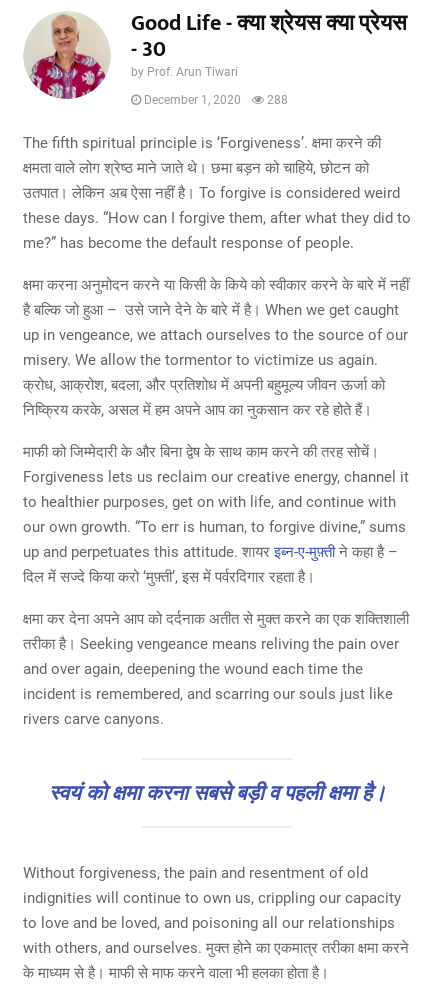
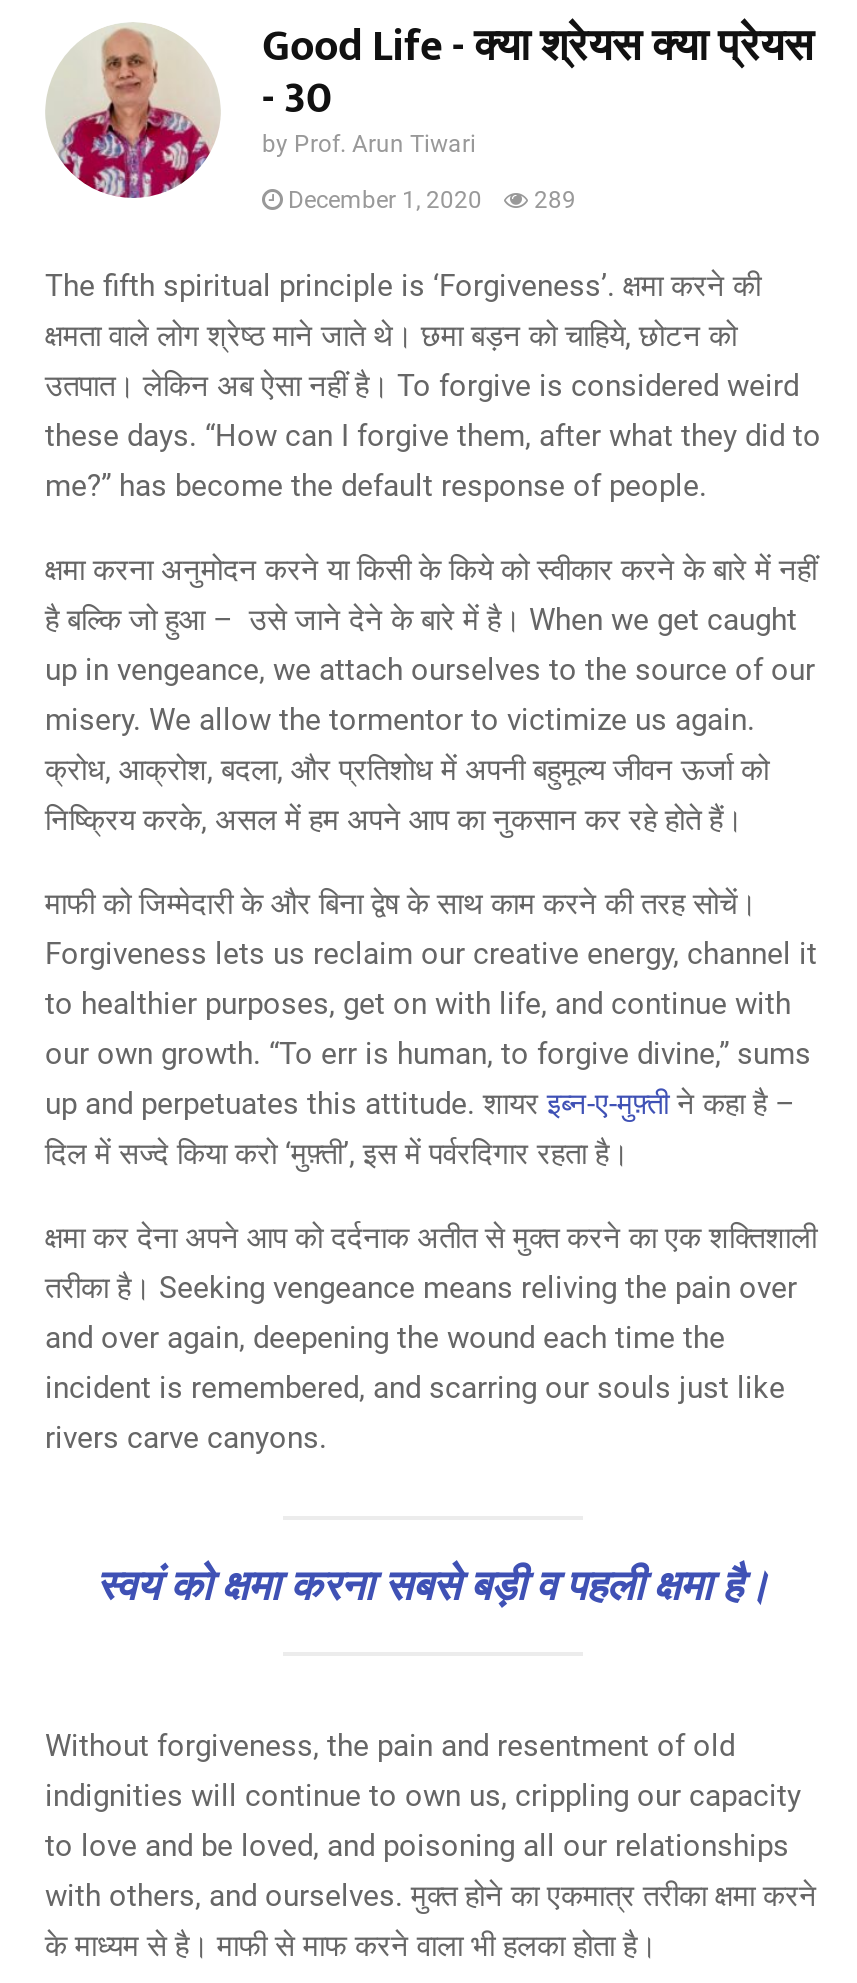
- December 1, 2020 288
+ December 1, 2020 289
